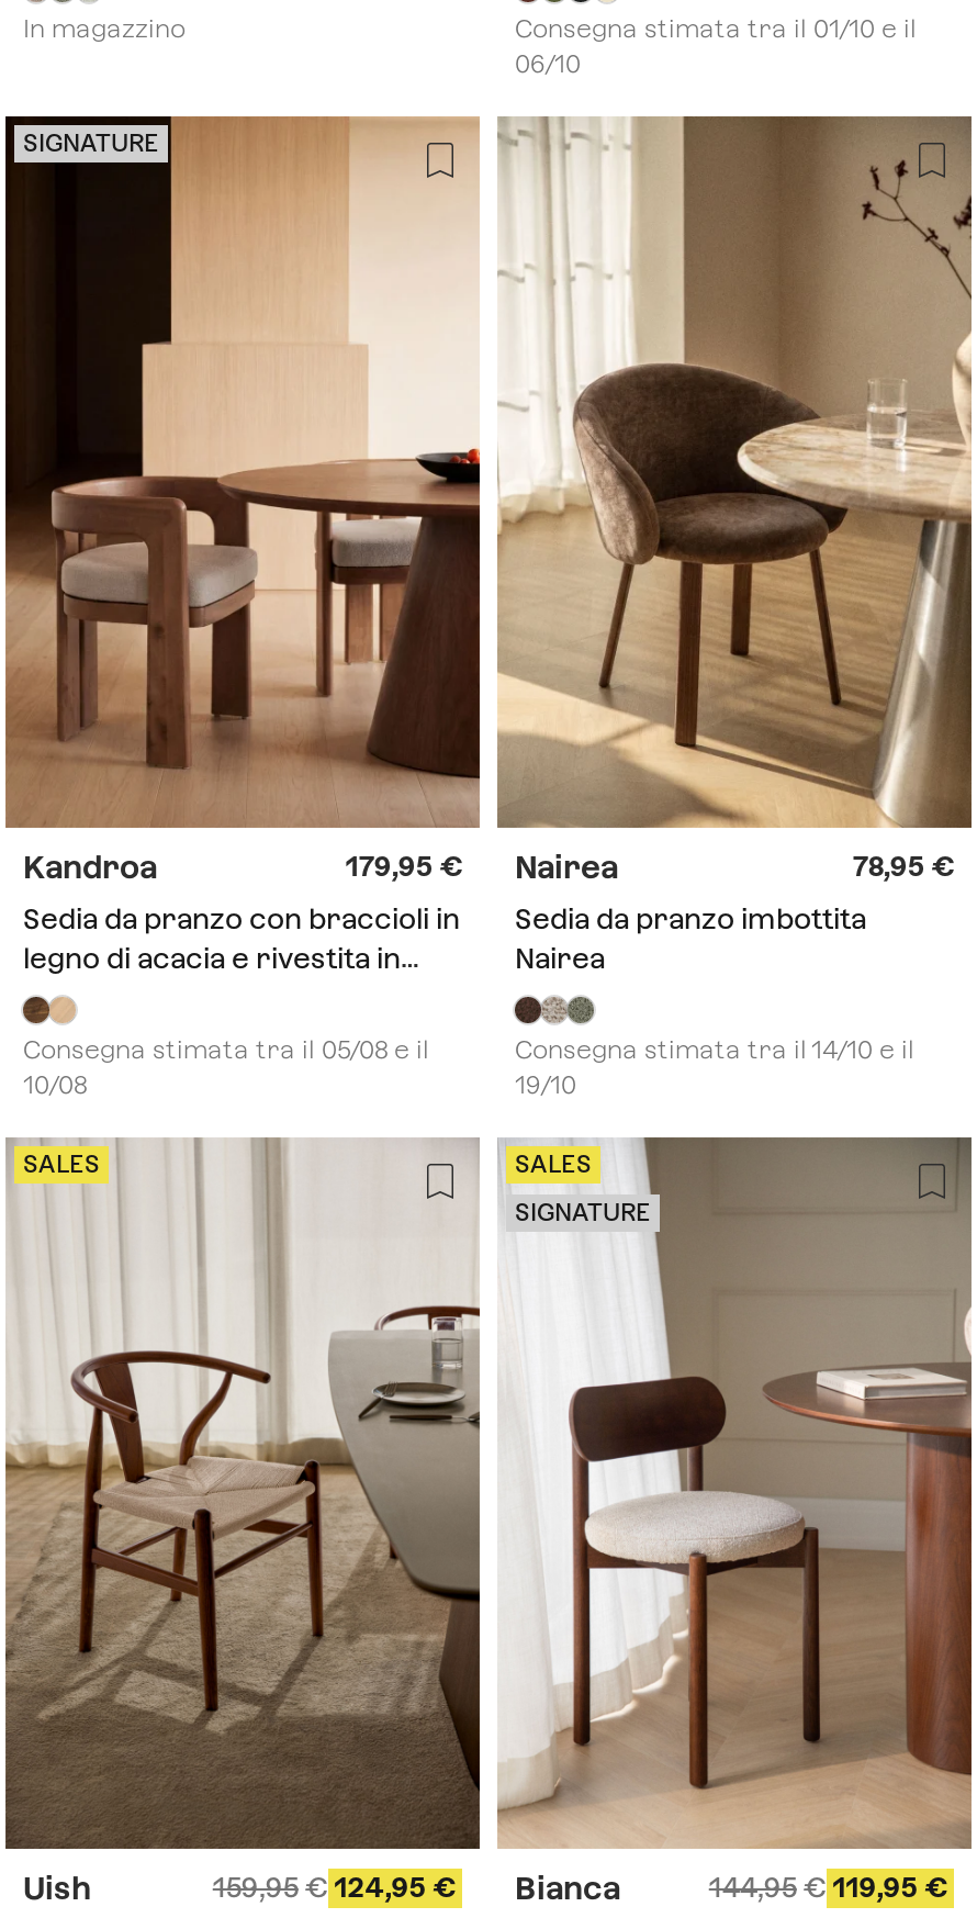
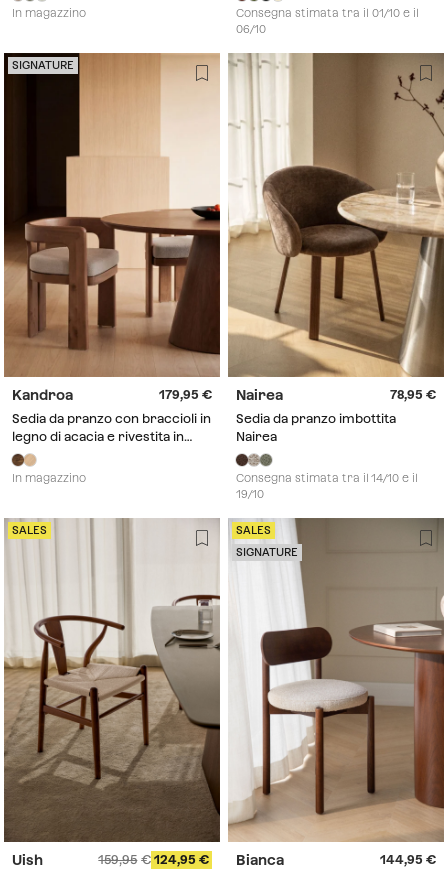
- Consegna stimata tra il 05/08 e il
- 10/08
+ In magazzino

- 119,95
